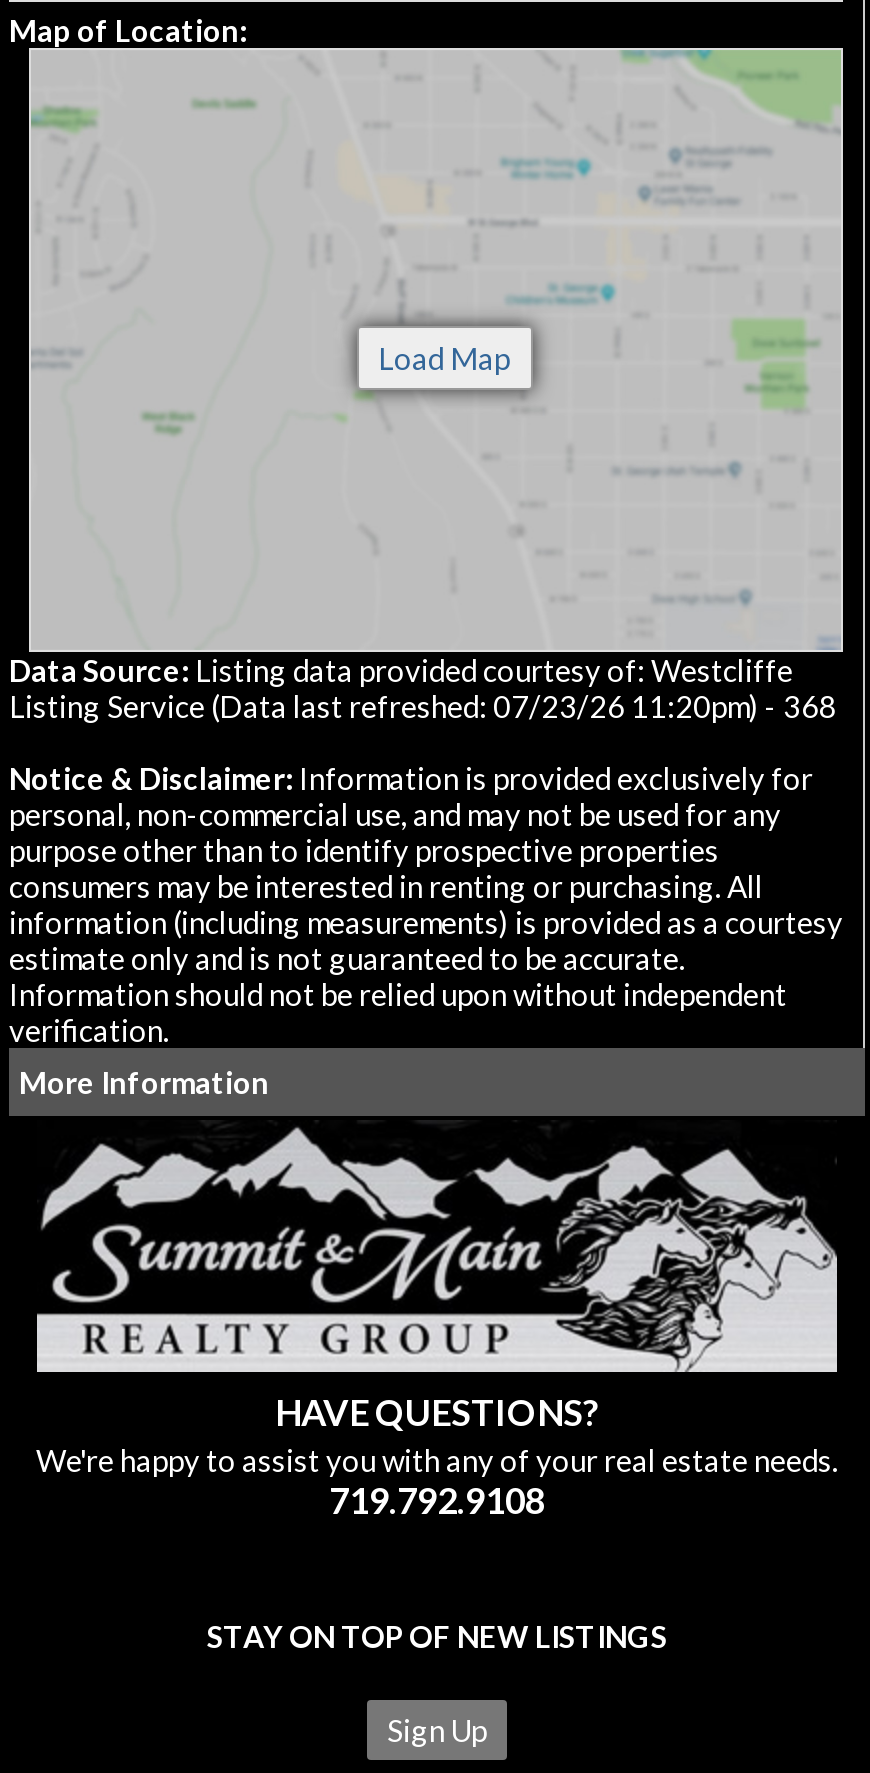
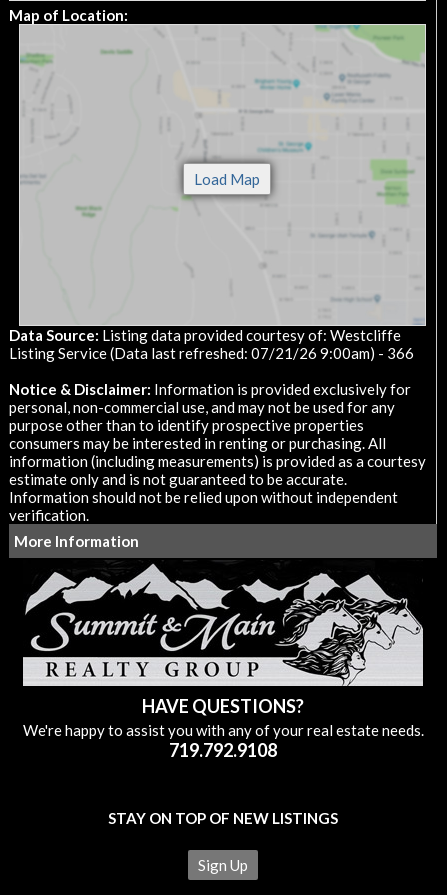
- Listing Service (Data last refreshed: 07/23/26 11:20pm) - 368
+ Listing Service (Data last refreshed: 07/21/26 9:00am) - 366
